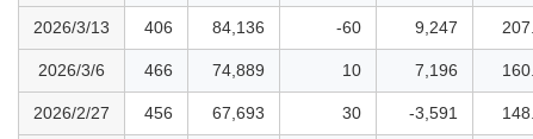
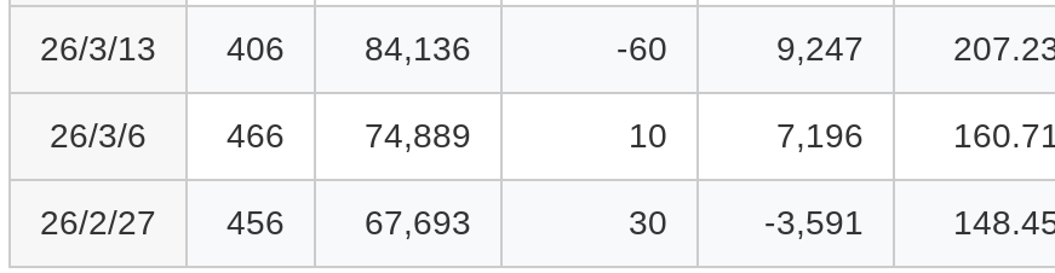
- 2026/3/13 406
+ 26/3/13 406

- 2026/3/6
+ 26/3/6

- 2026/2/27 456
+ 26/2/27 456
